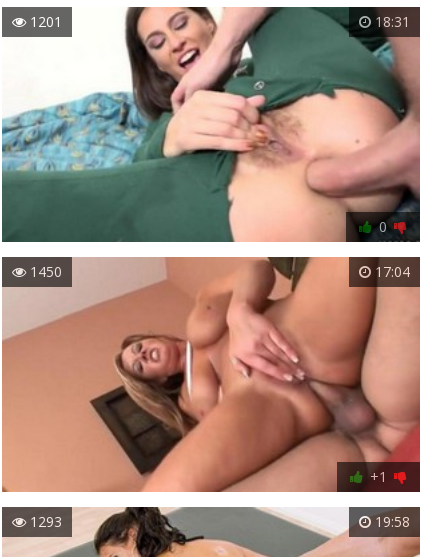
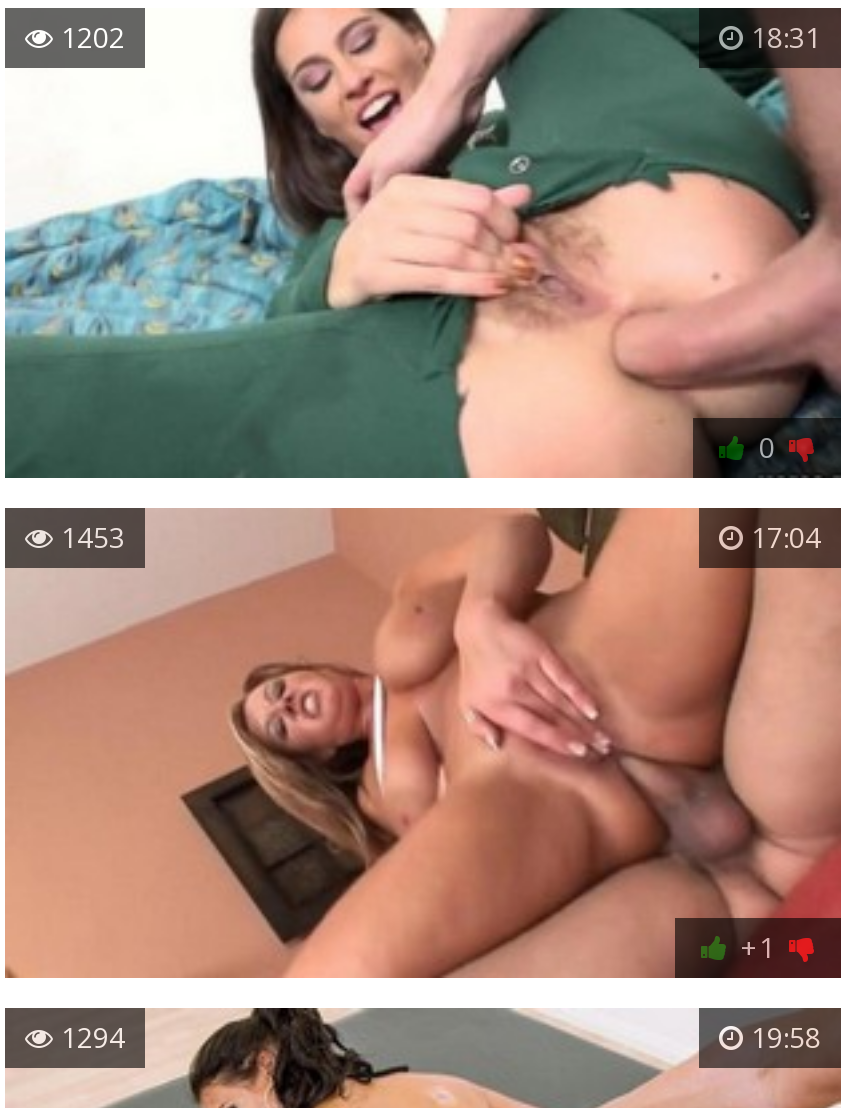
- 1201
+ 1202

- 1450
+ 1453

- 1293
+ 1294
